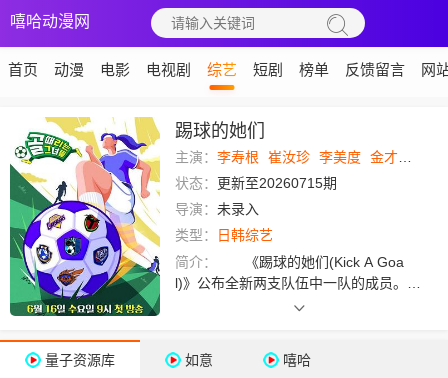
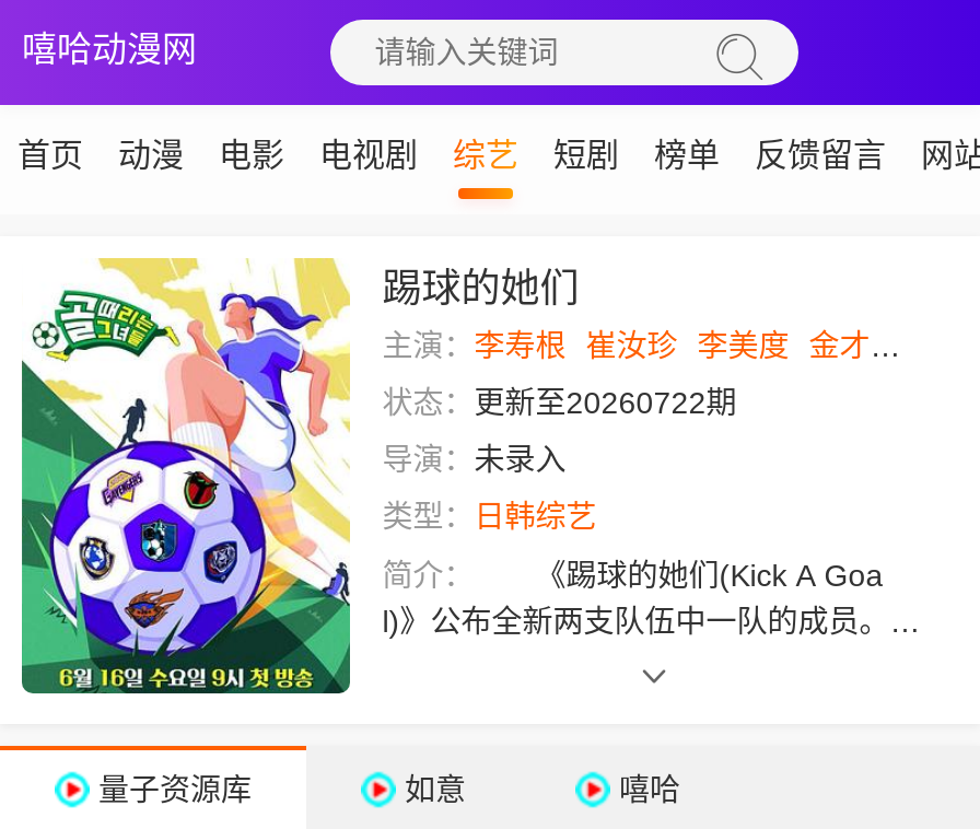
- 状态：更新至20260715期
+ 状态：更新至20260722期
